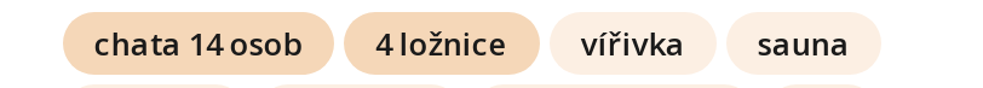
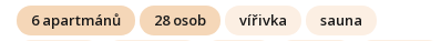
- chata 14 osob
- 4 ložnice
+ 6 apartmánů
+ 28 osob
